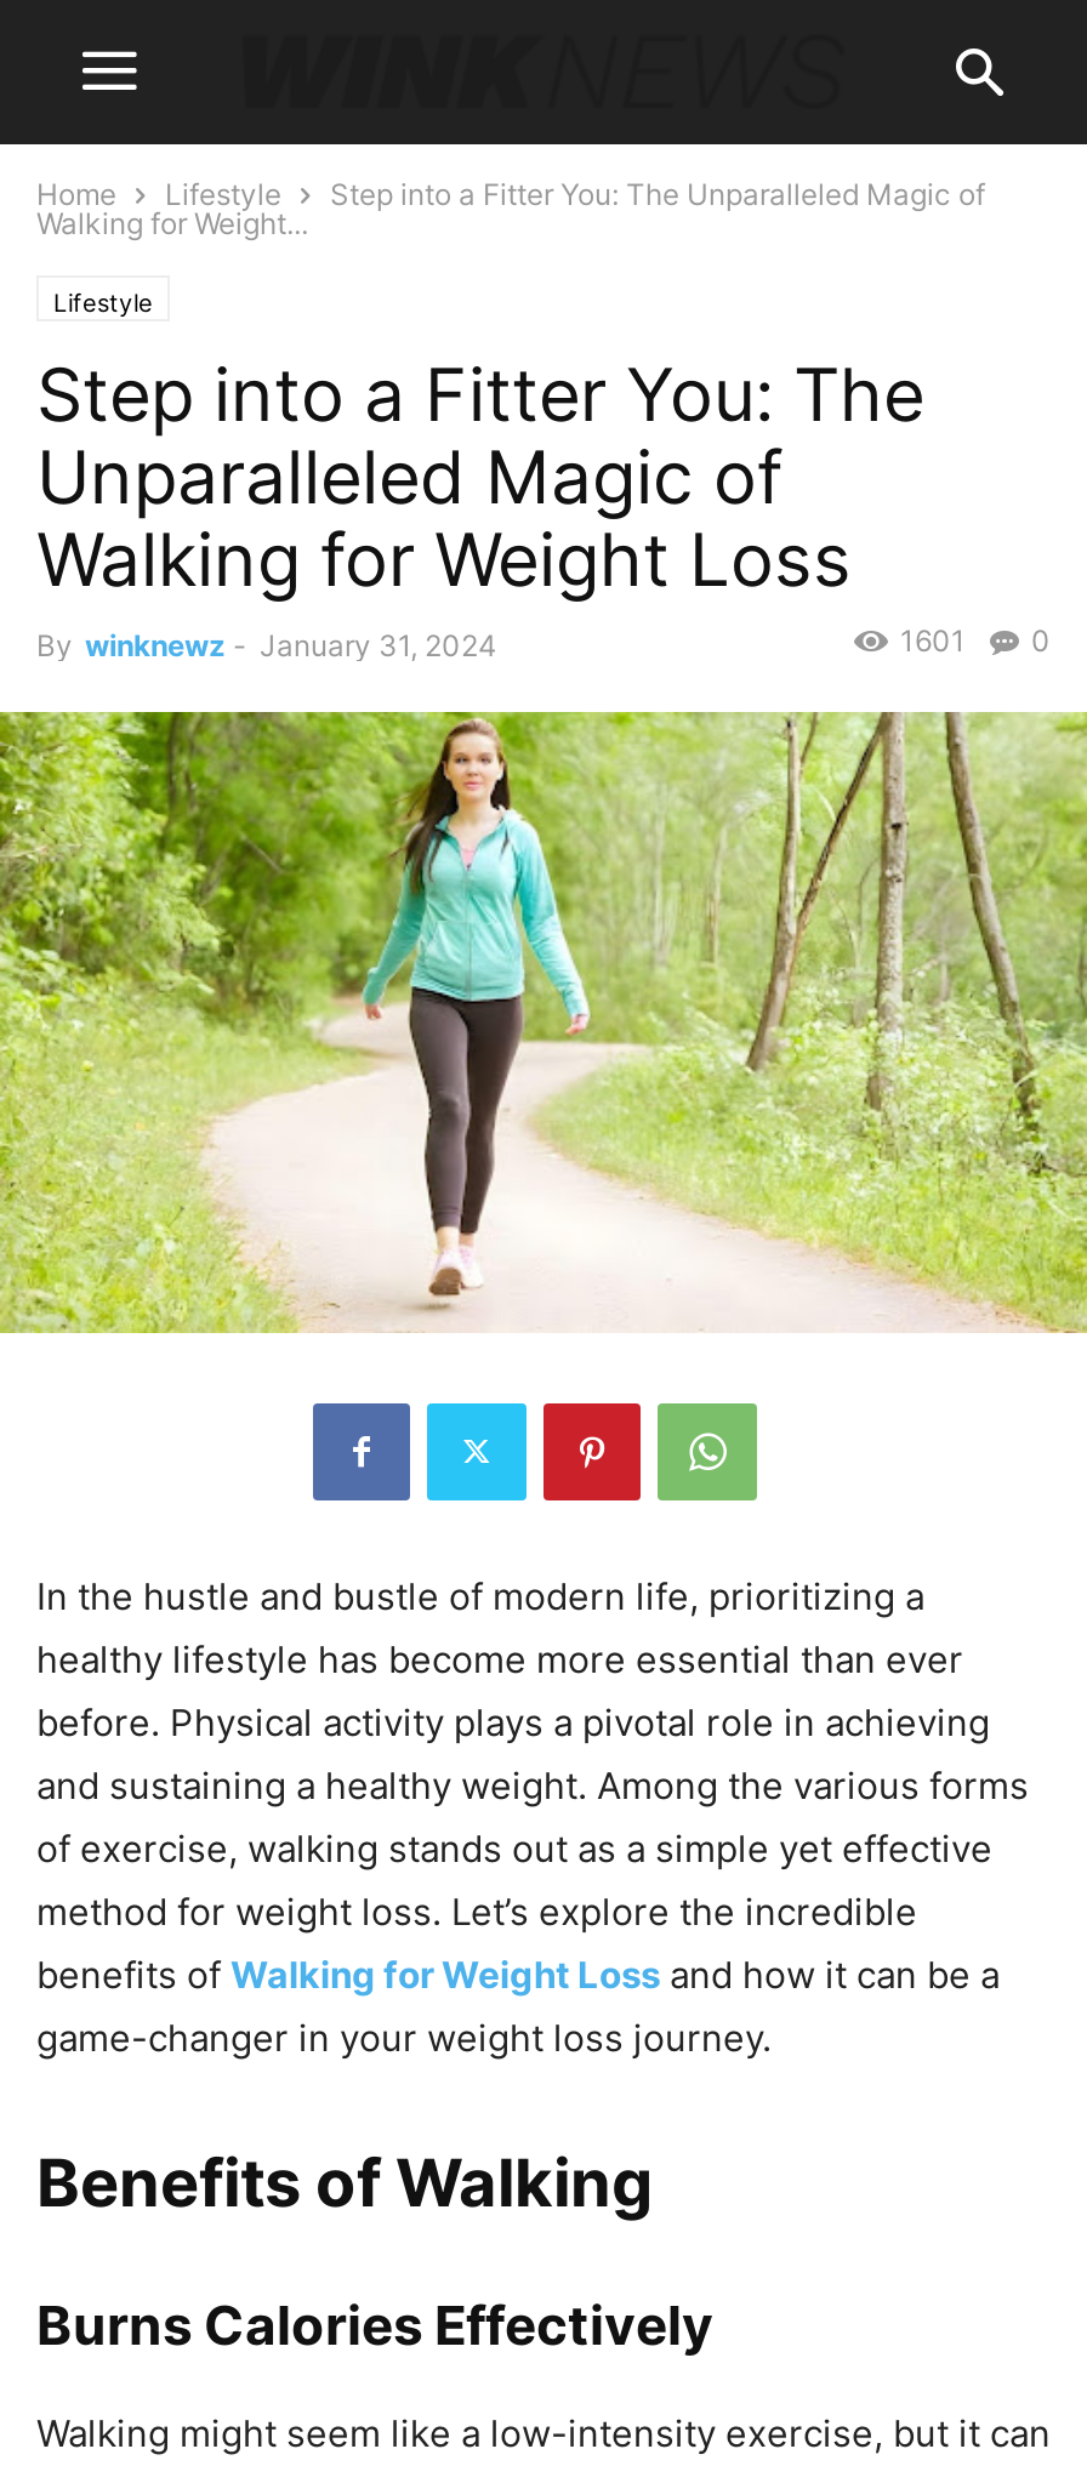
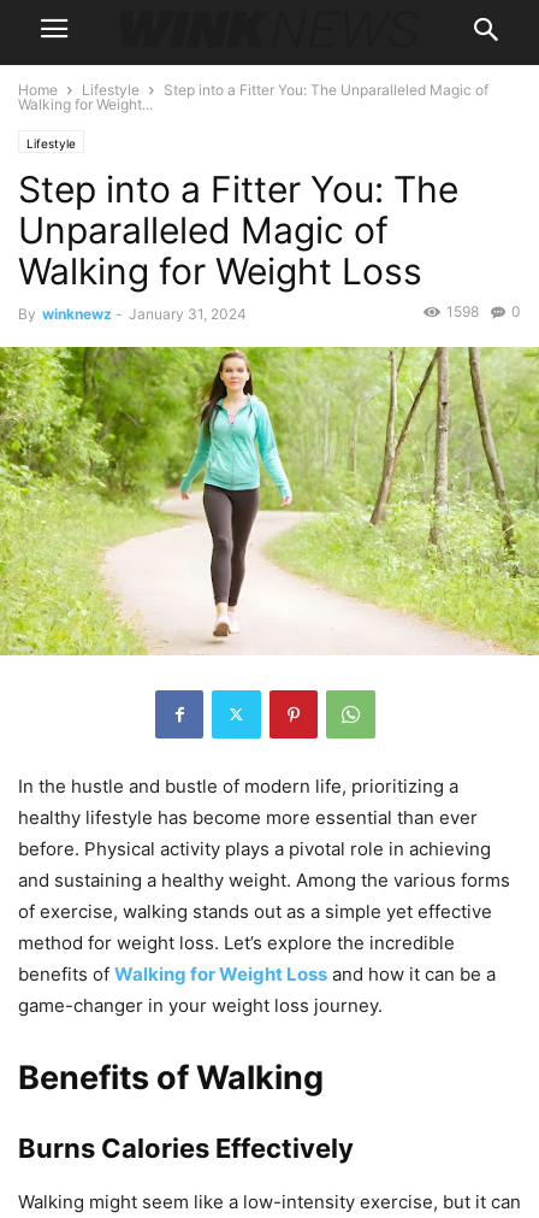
- 1601 0
+ 1598 0
